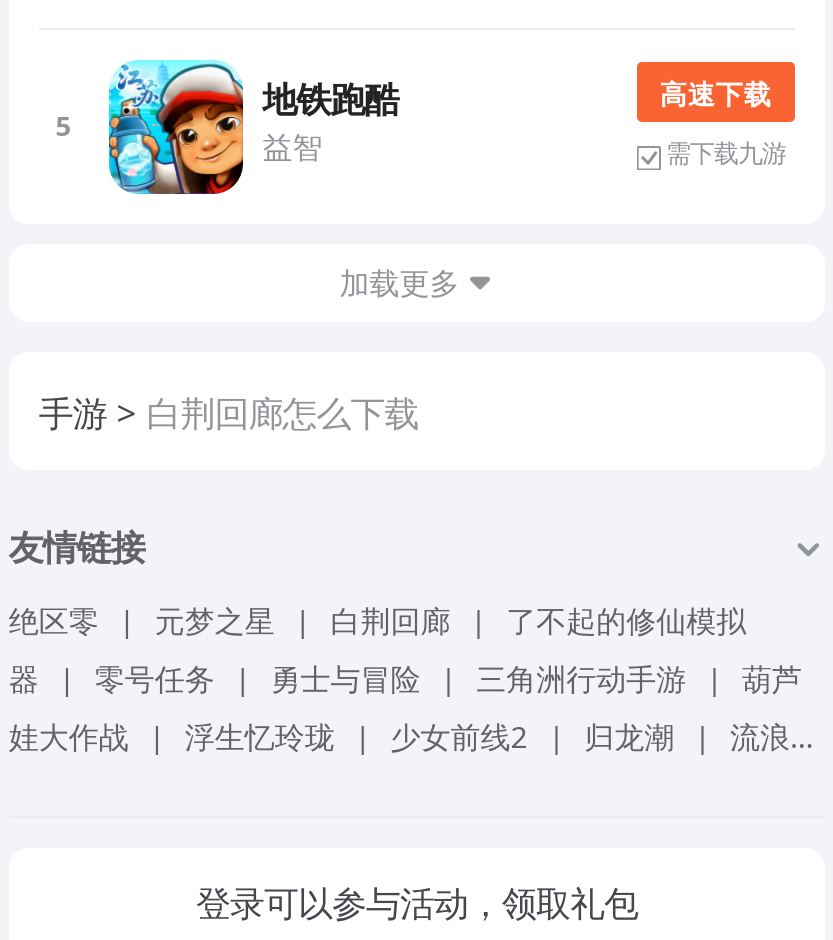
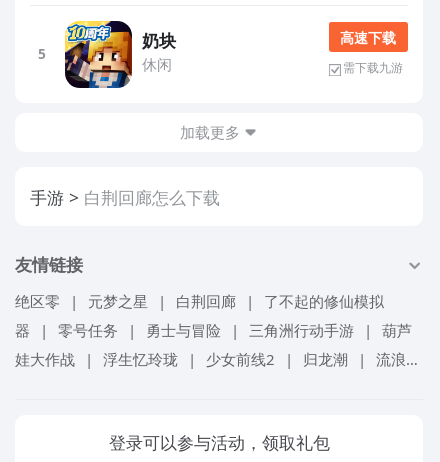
- [image]
- 地铁跑酷
- 益智
+ [image]
+ 奶块
+ 休闲
